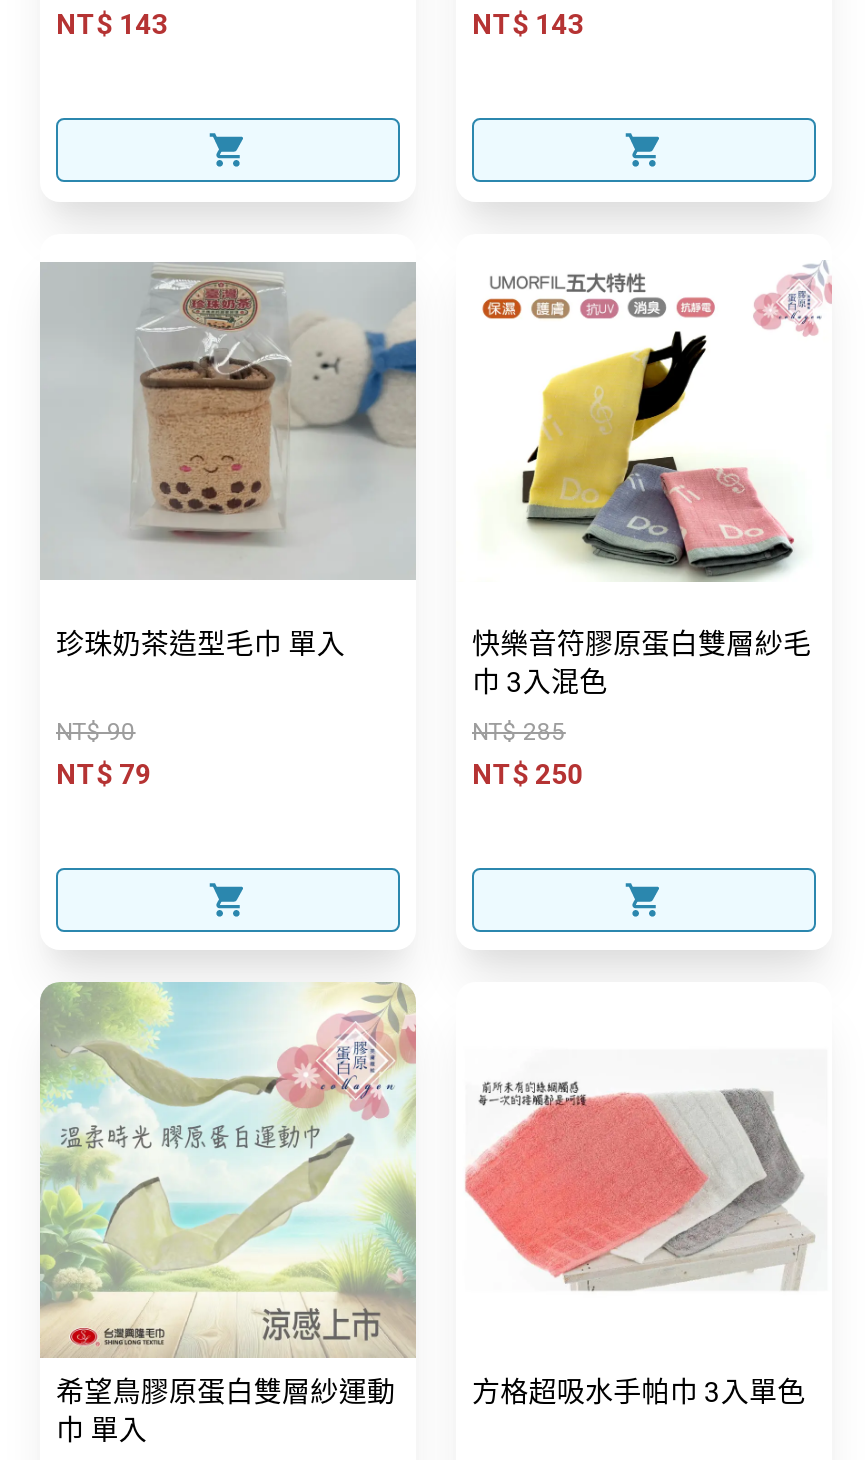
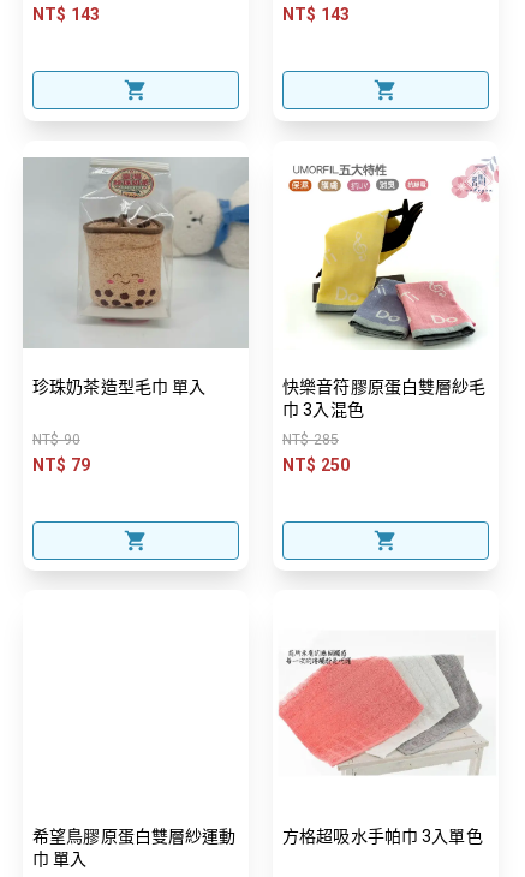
- [image]
